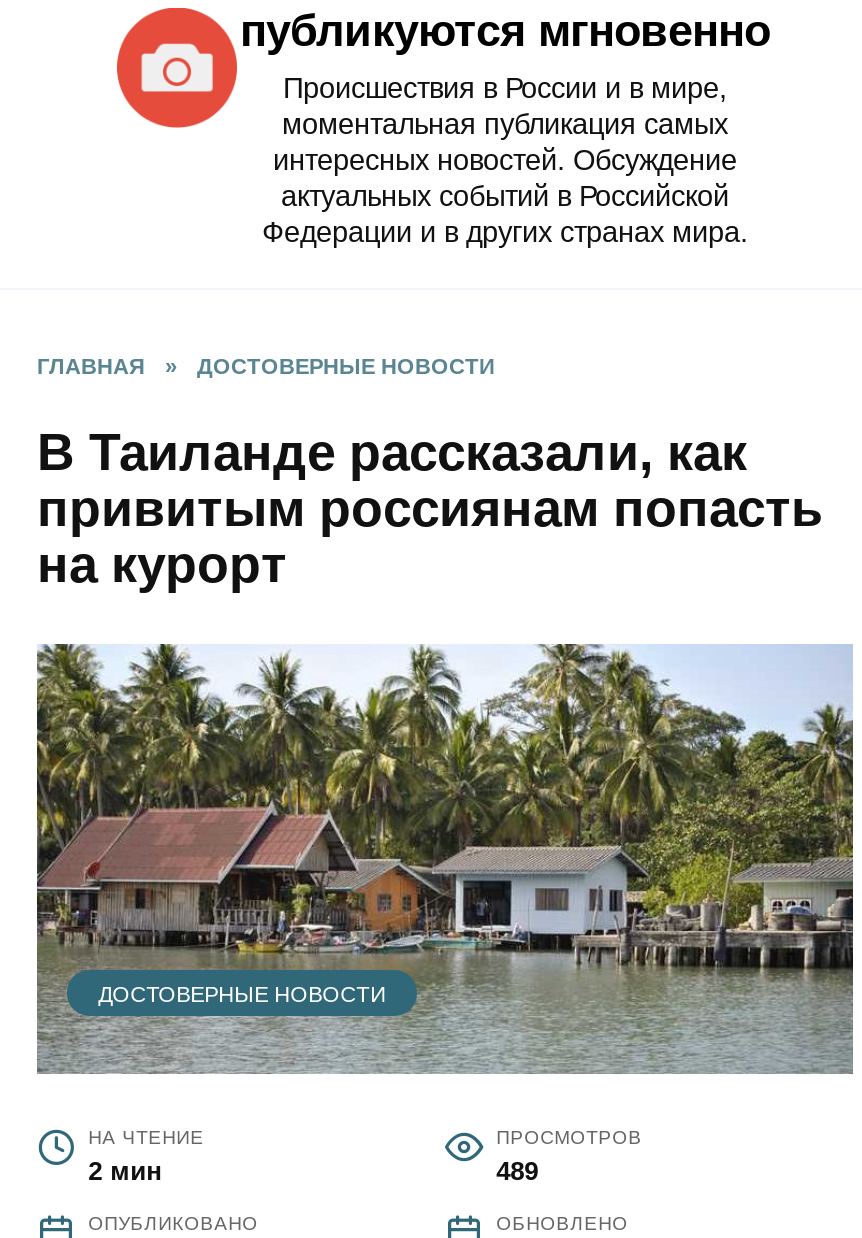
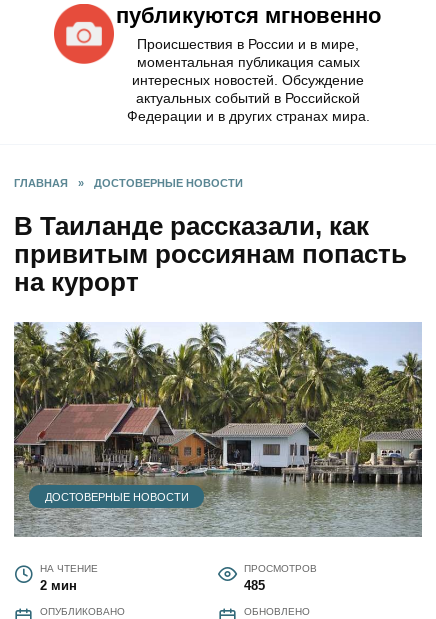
- 489
+ 485
